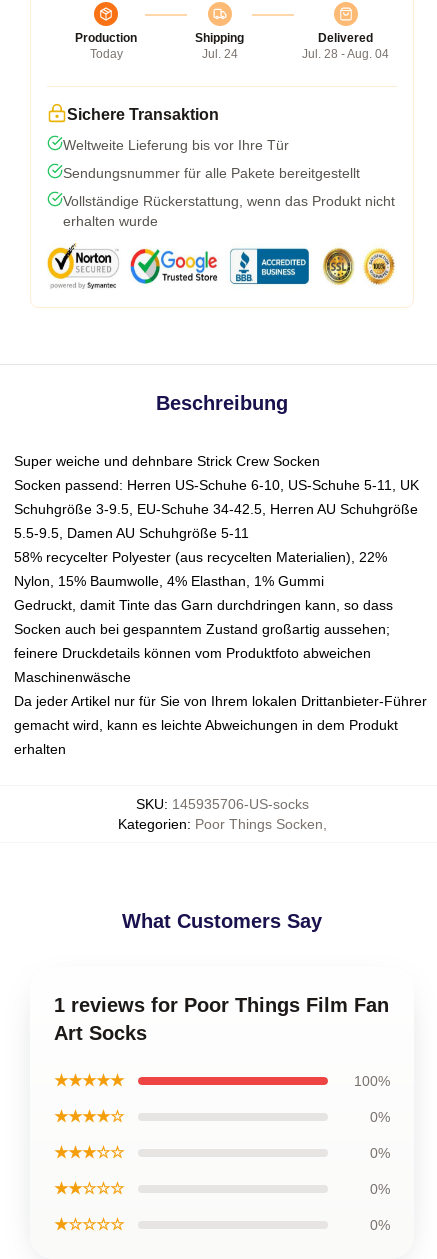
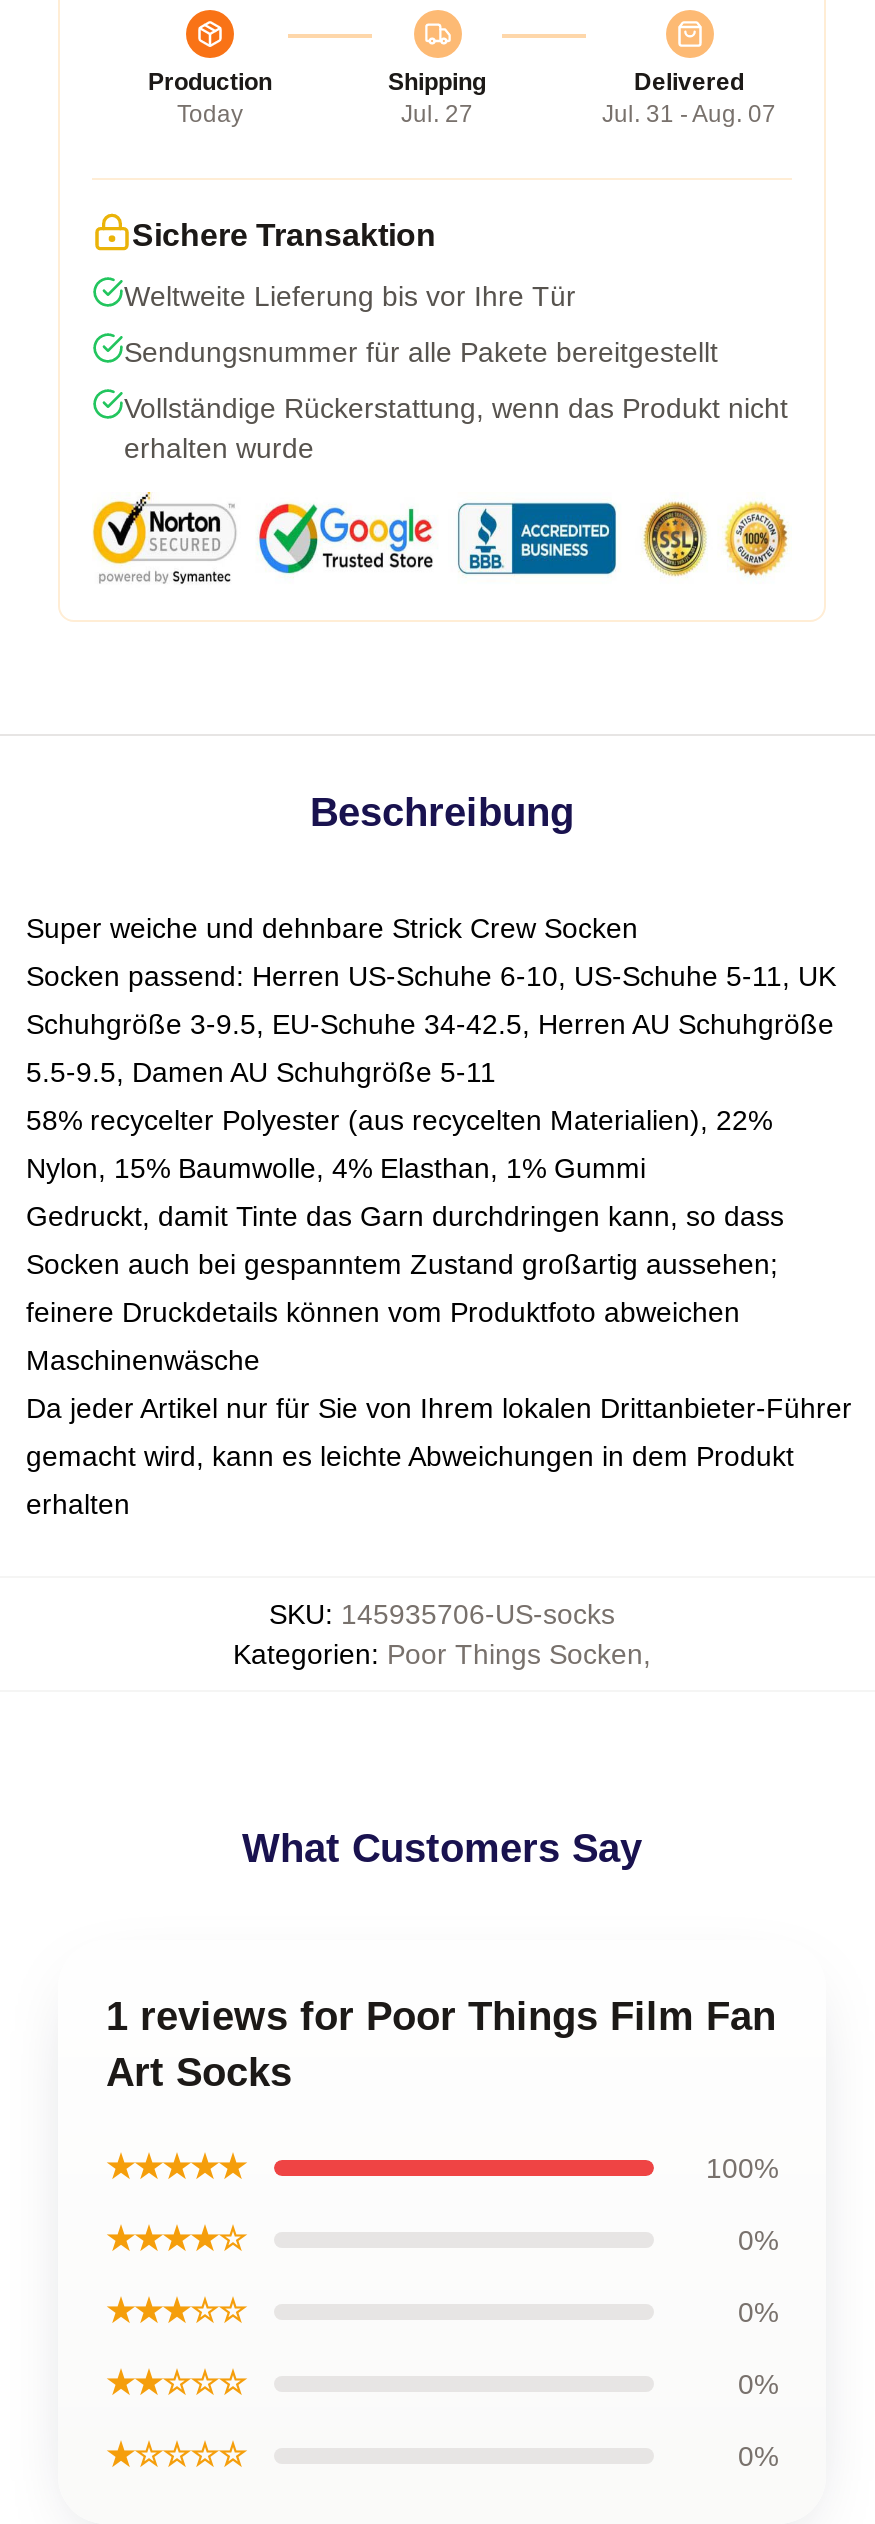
- Jul. 24
+ Jul. 27

- Jul. 28 - Aug. 04
+ Jul. 31 - Aug. 07
